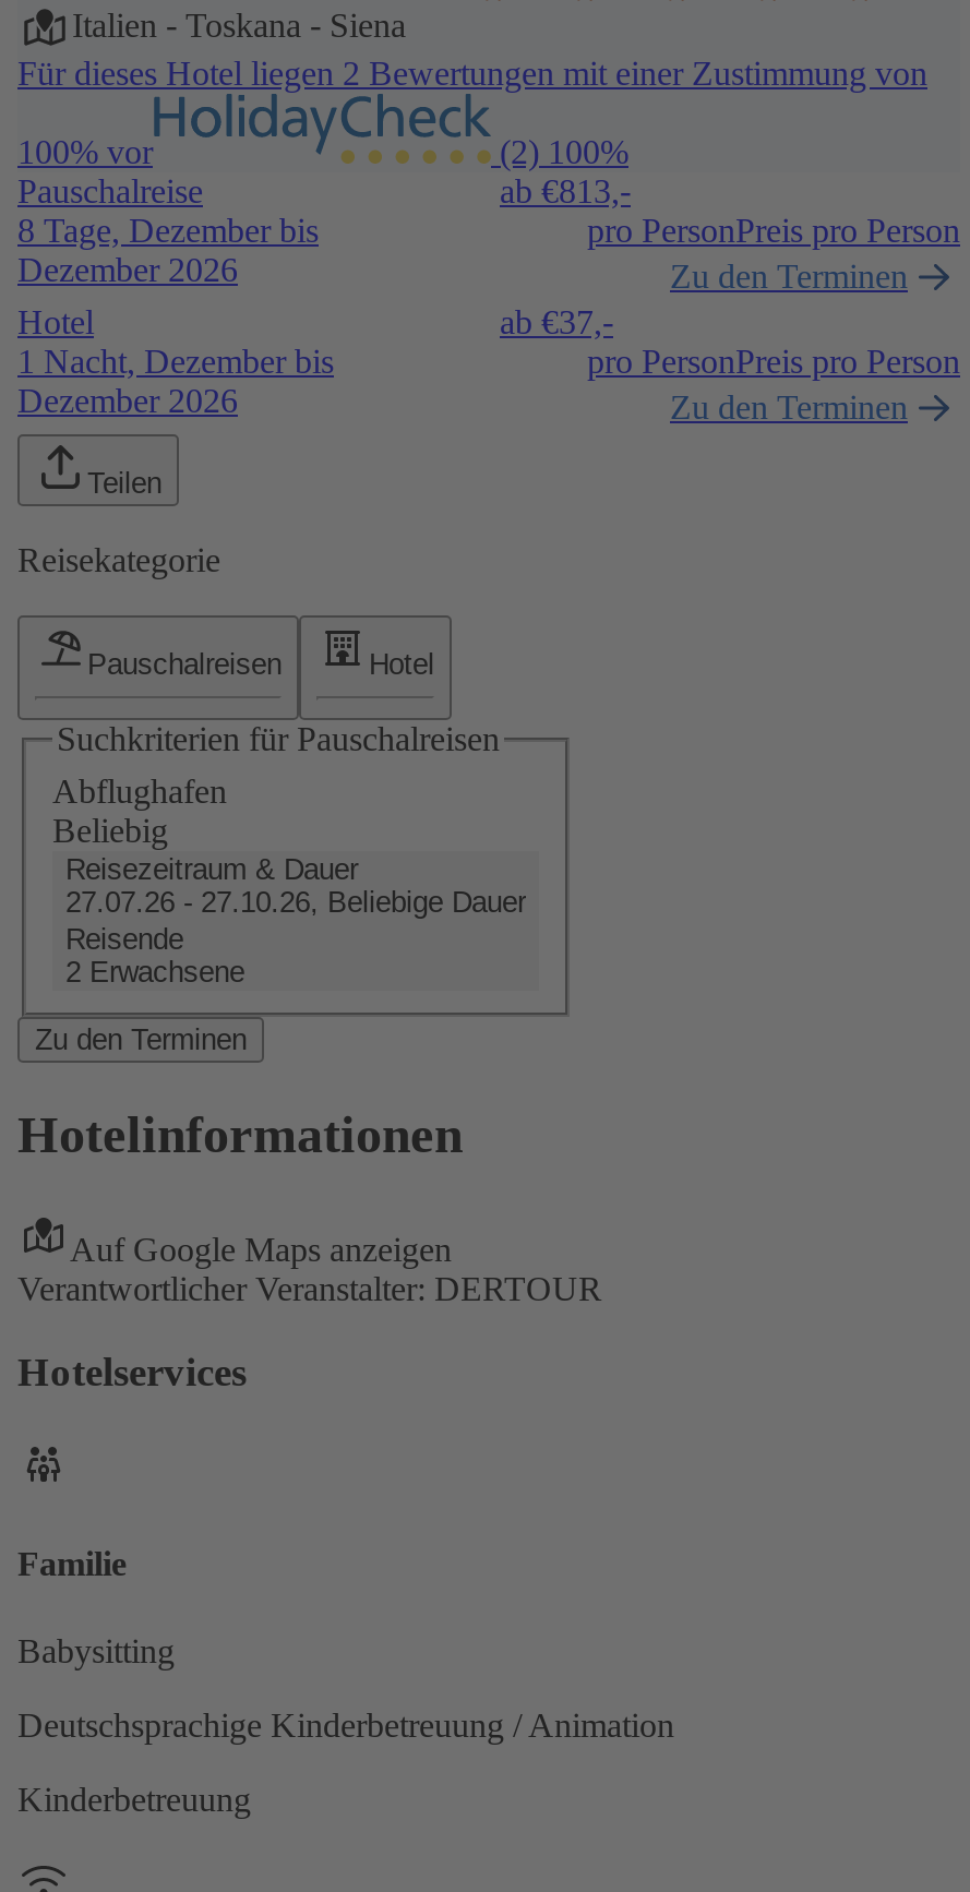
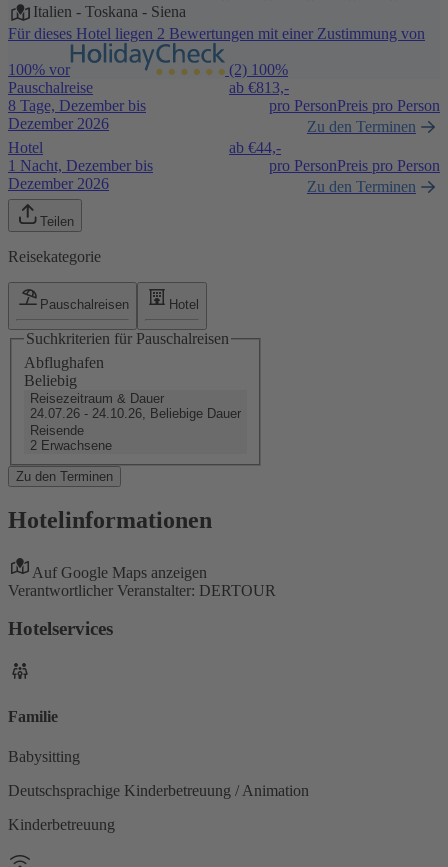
- ab €37,-
+ ab €44,-

- 27.07.26 - 27.10.26, Beliebige Dauer
+ 24.07.26 - 24.10.26, Beliebige Dauer
